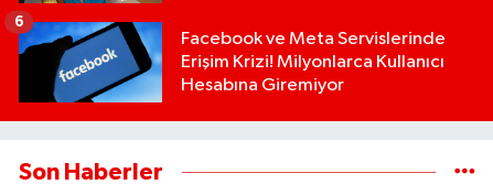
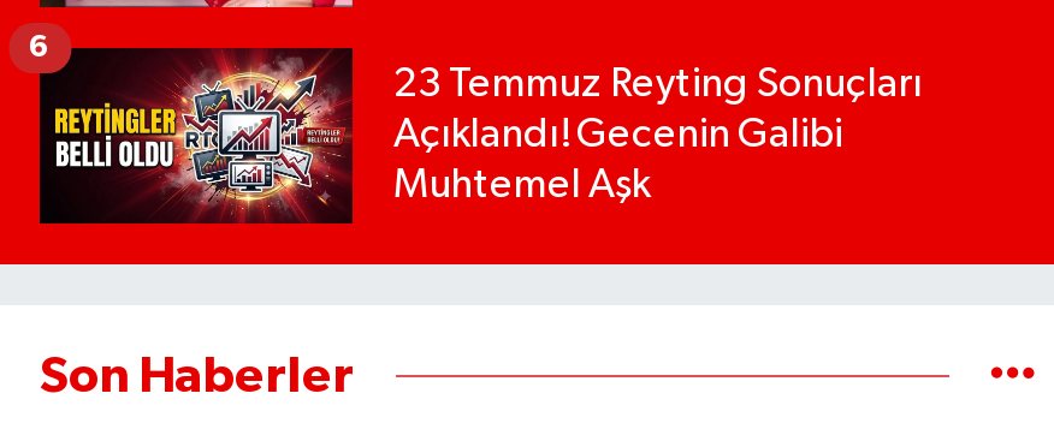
- [image]
- Facebook ve Meta Servislerinde
- Erişim Krizi! Milyonlarca Kullanıcı
- Hesabına Giremiyor
+ [image]
+ 23 Temmuz Reyting Sonuçları
+ Açıklandı! Gecenin Galibi
+ Muhtemel Aşk
